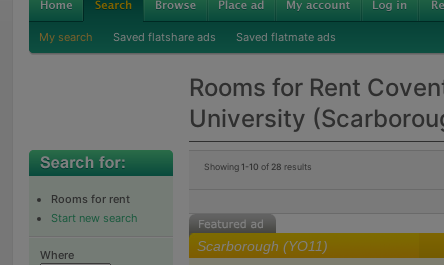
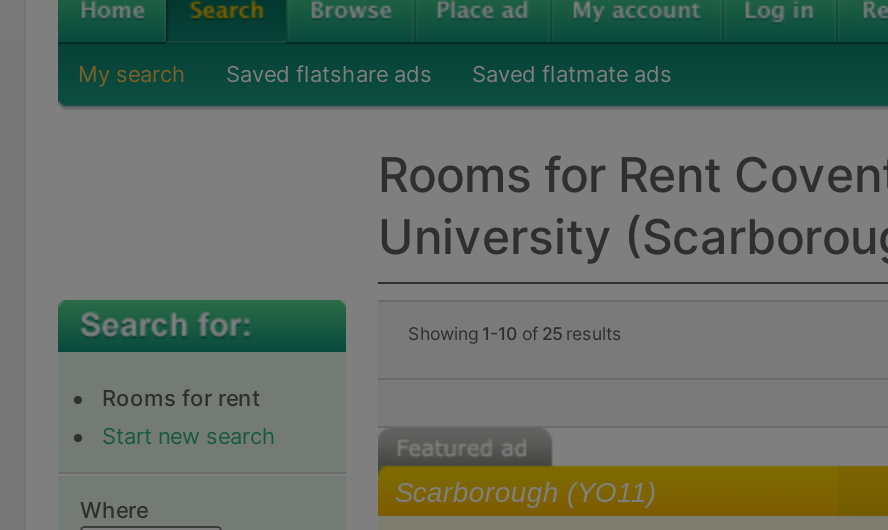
- Showing 1-10 of 28 results
+ Showing 1-10 of 25 results
